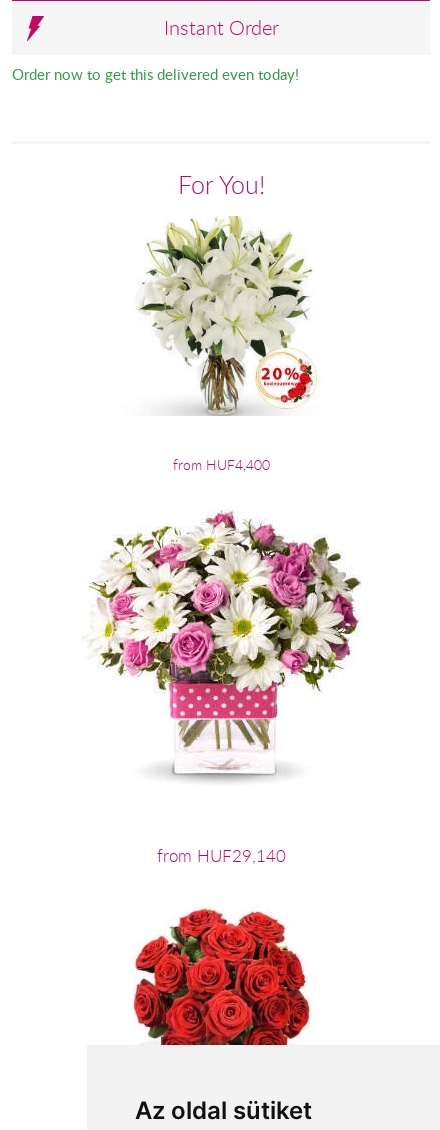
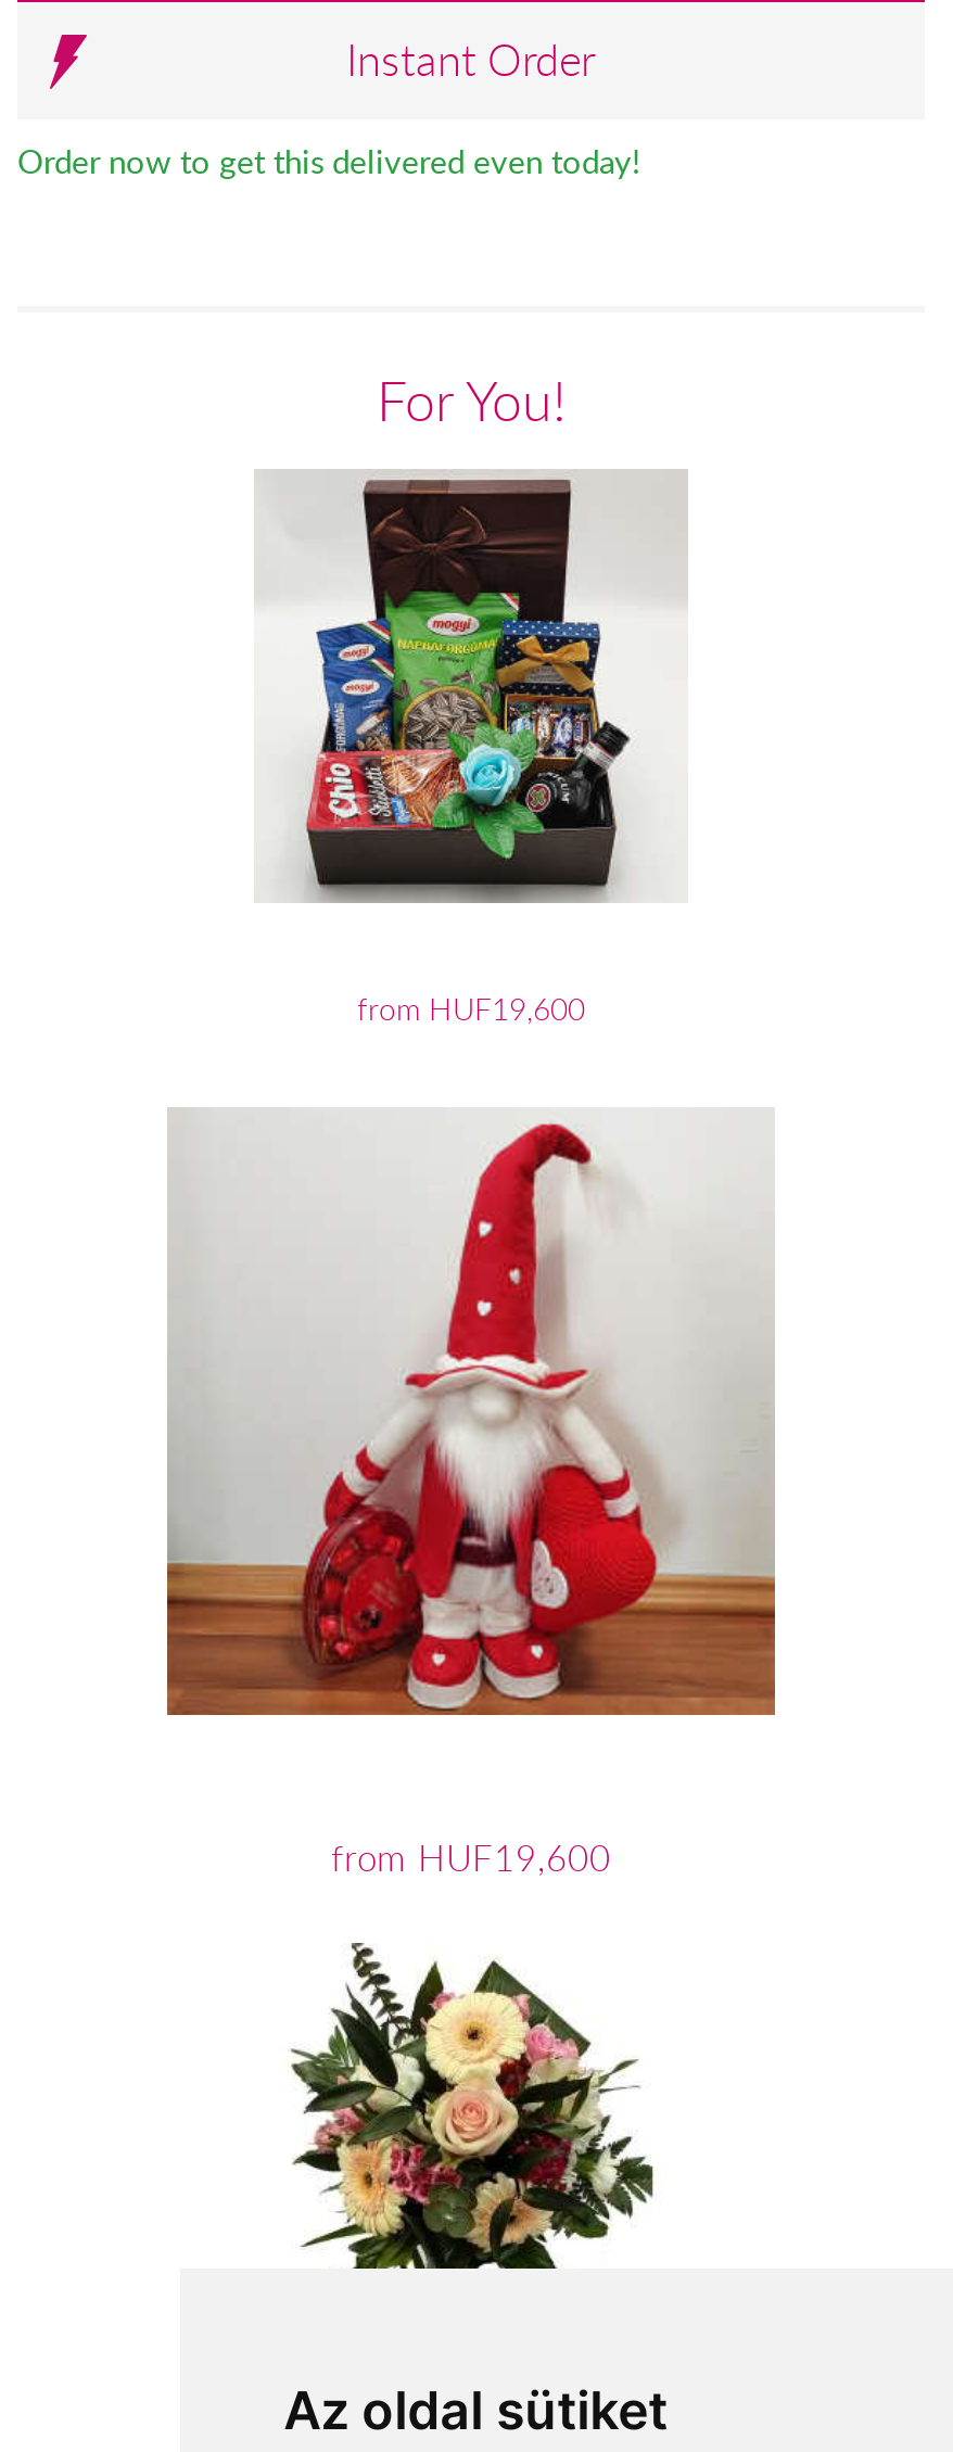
- [image]
+ [image]

- from HUF4,400
+ from HUF19,600

- [image]
+ [image]

- from HUF29,140
+ from HUF19,600

- [image]
+ [image]
